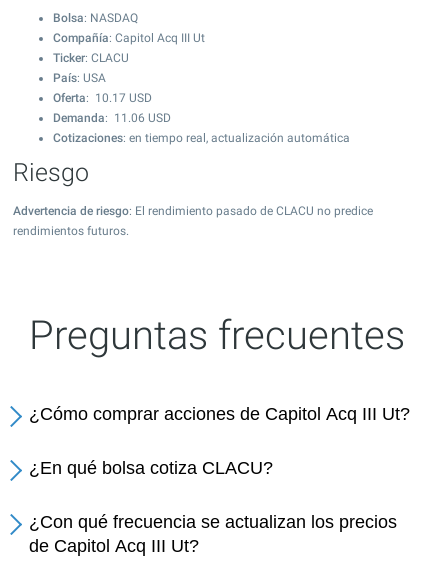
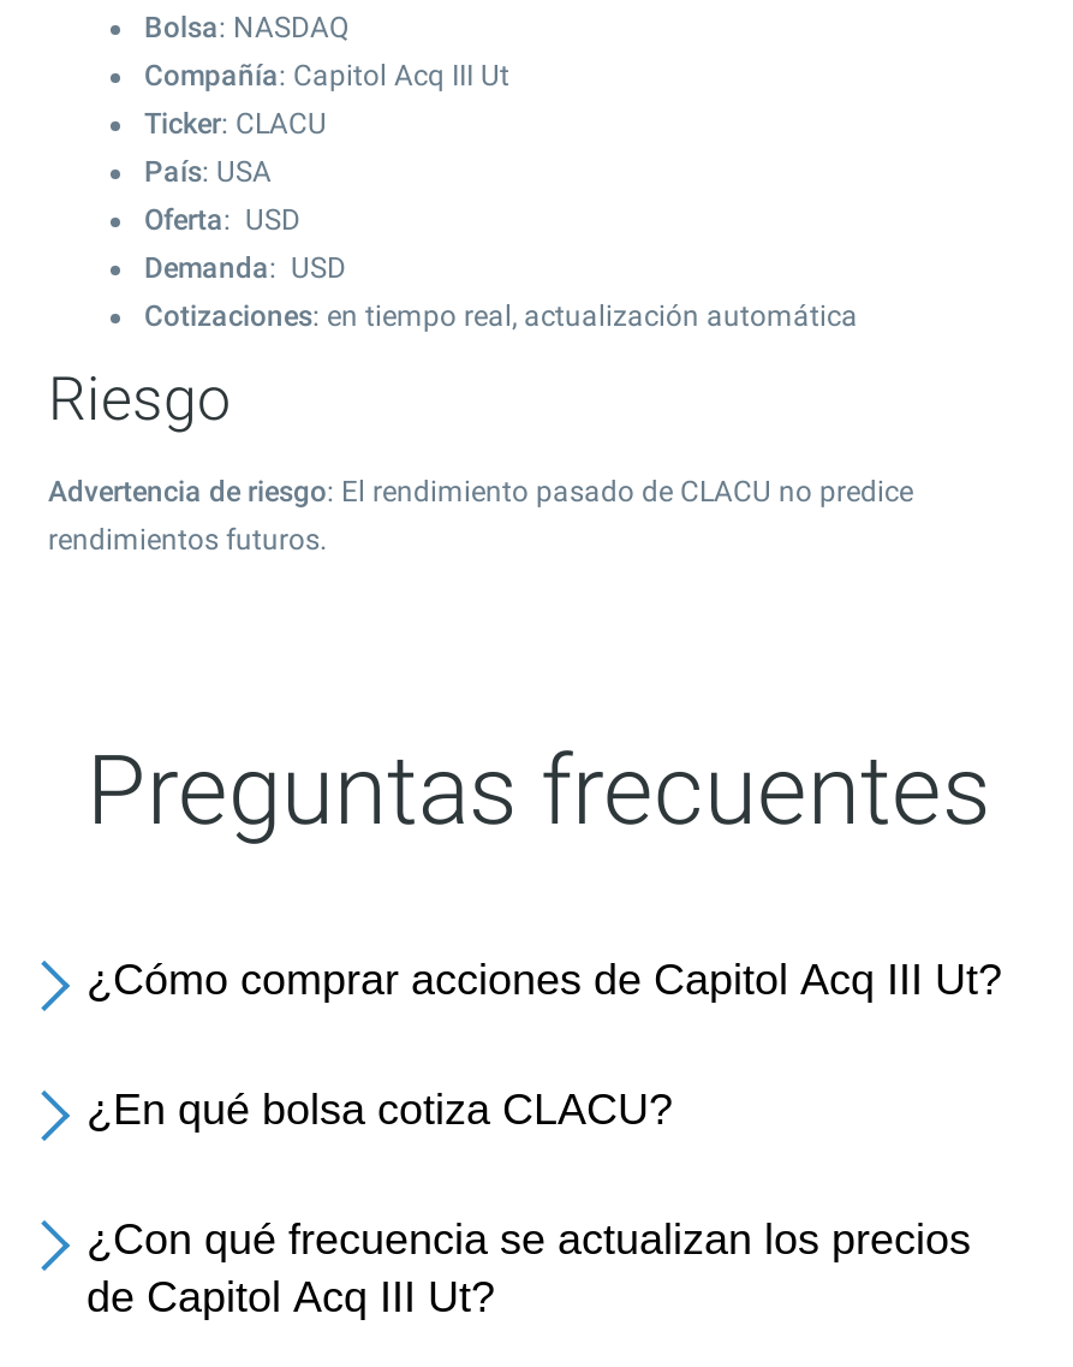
- Oferta: 10.17 USD
- Demanda: 11.06 USD
+ Oferta: USD
+ Demanda: USD
